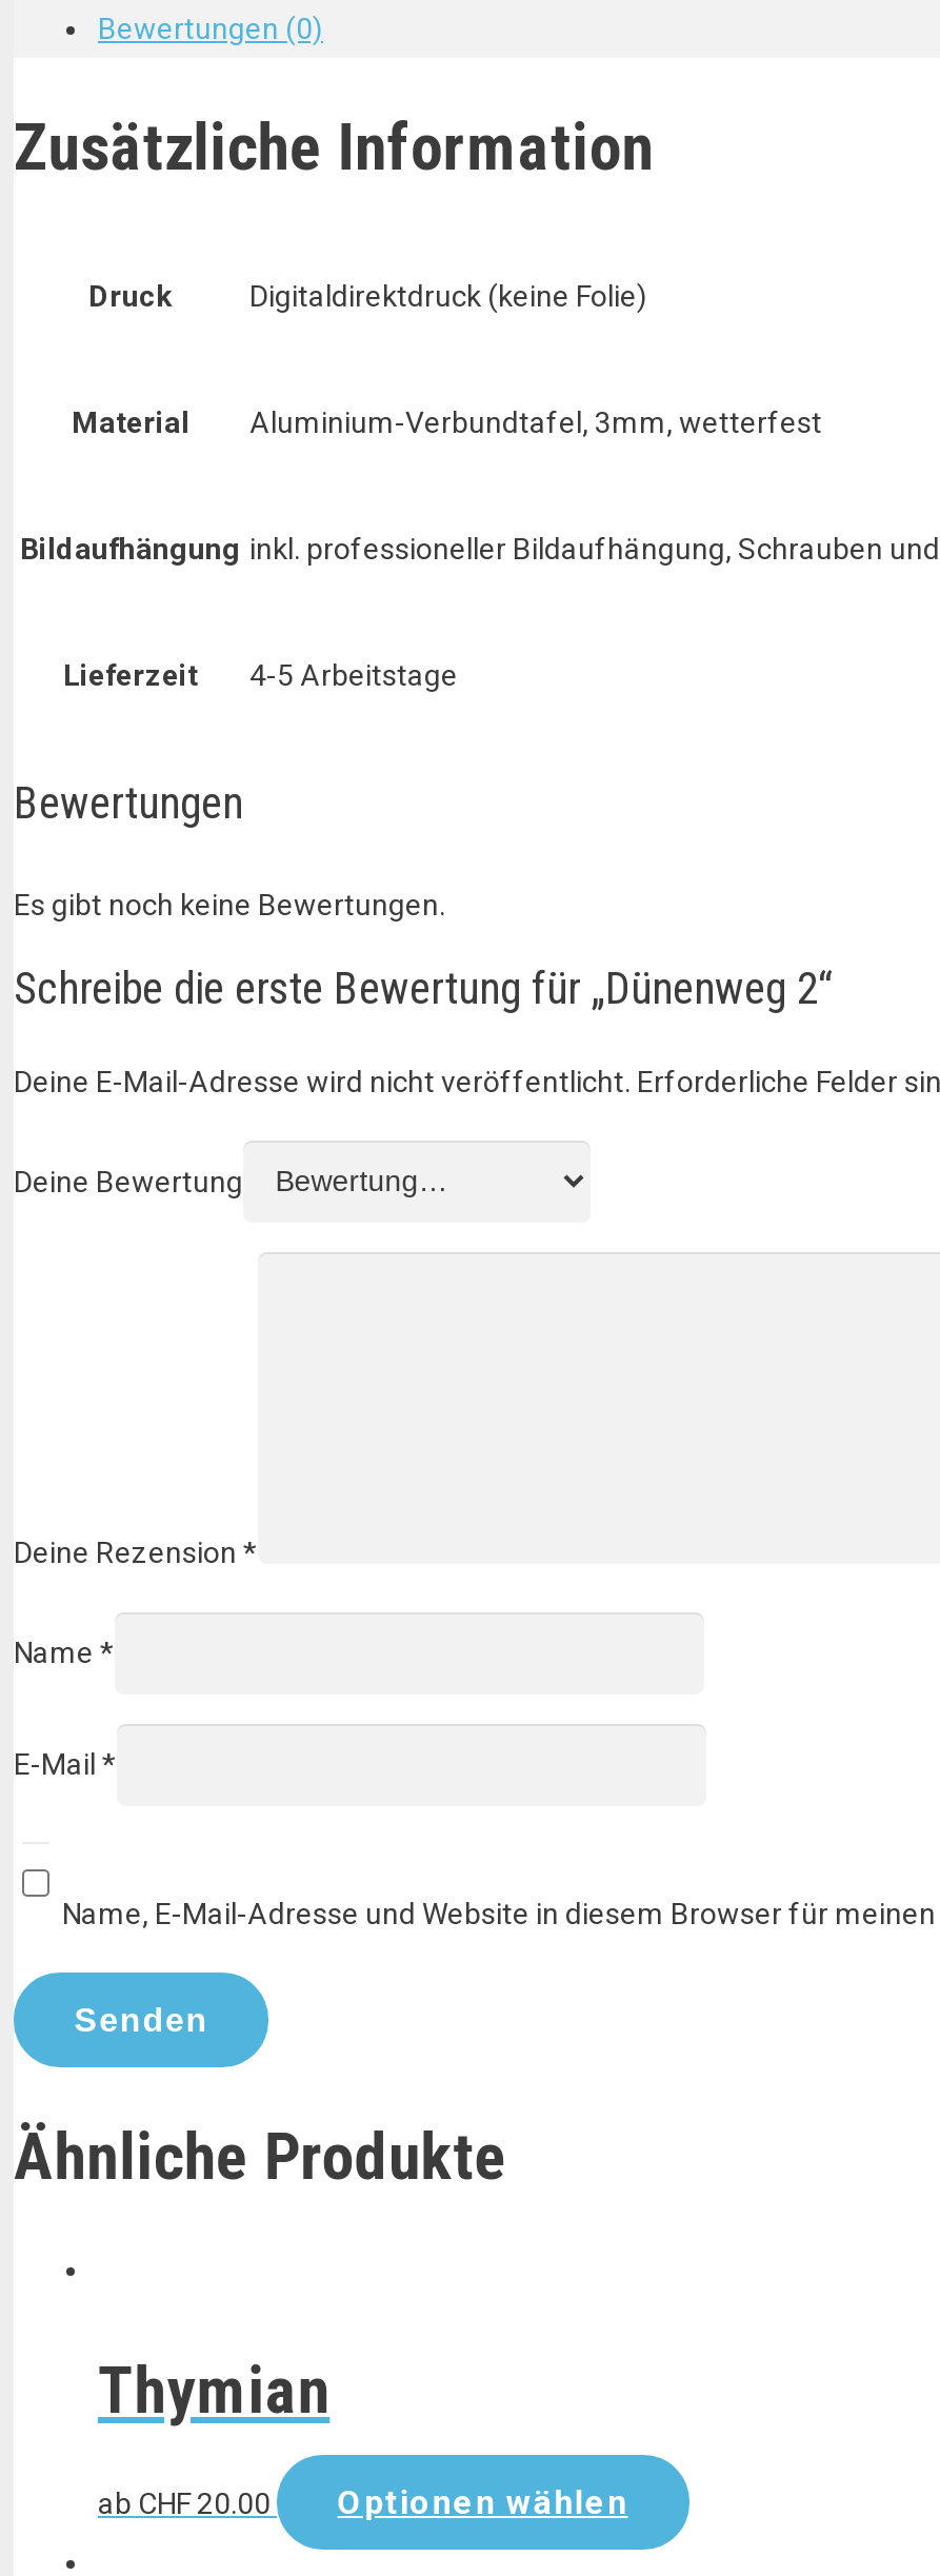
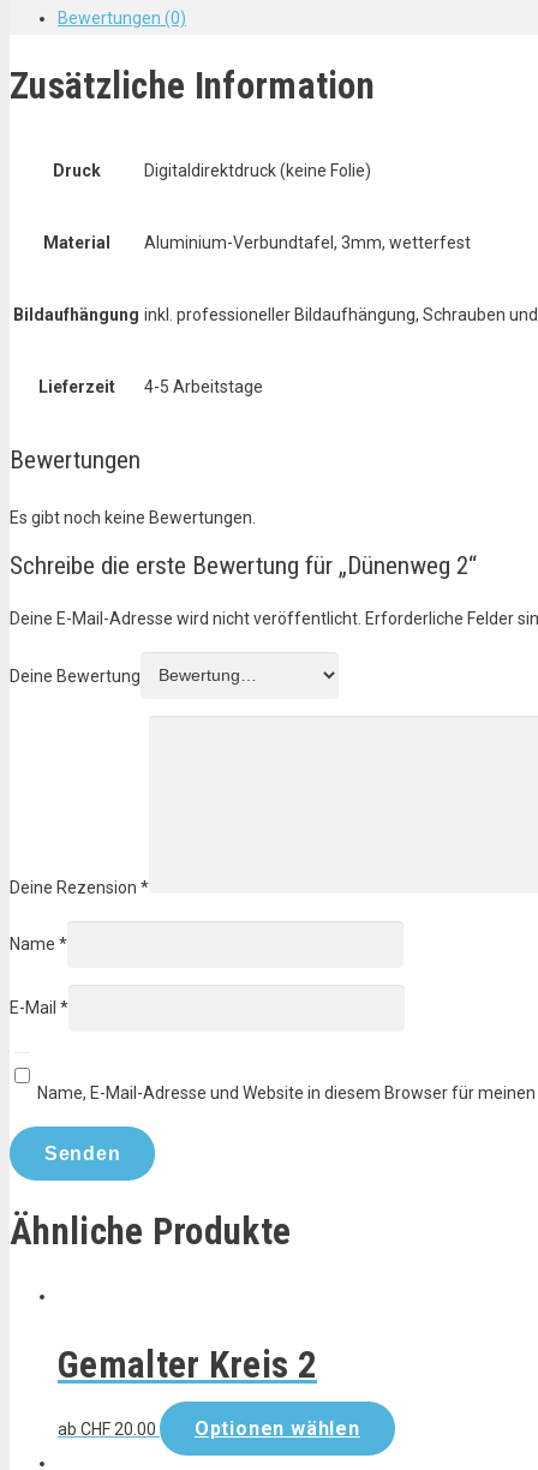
- Thymian
+ Gemalter Kreis 2
